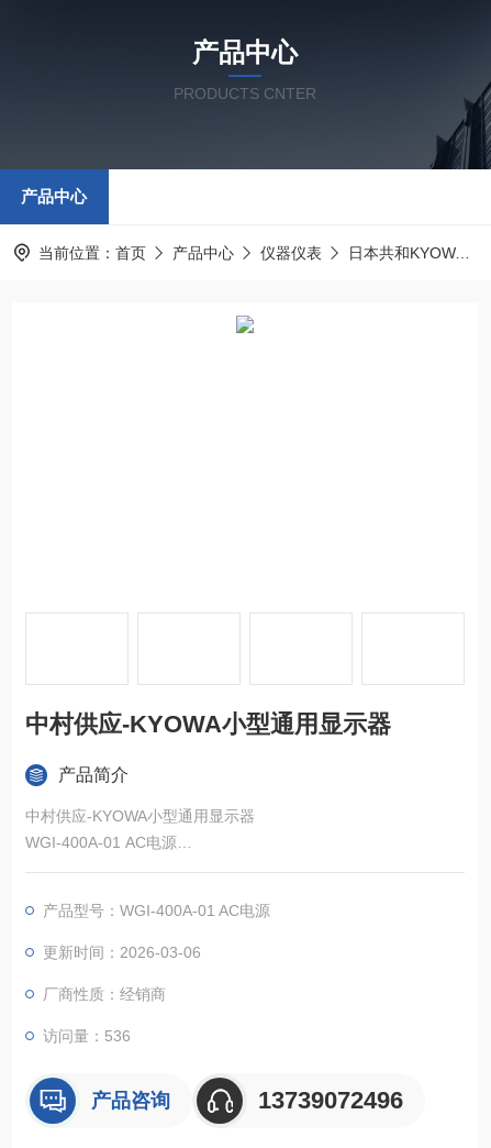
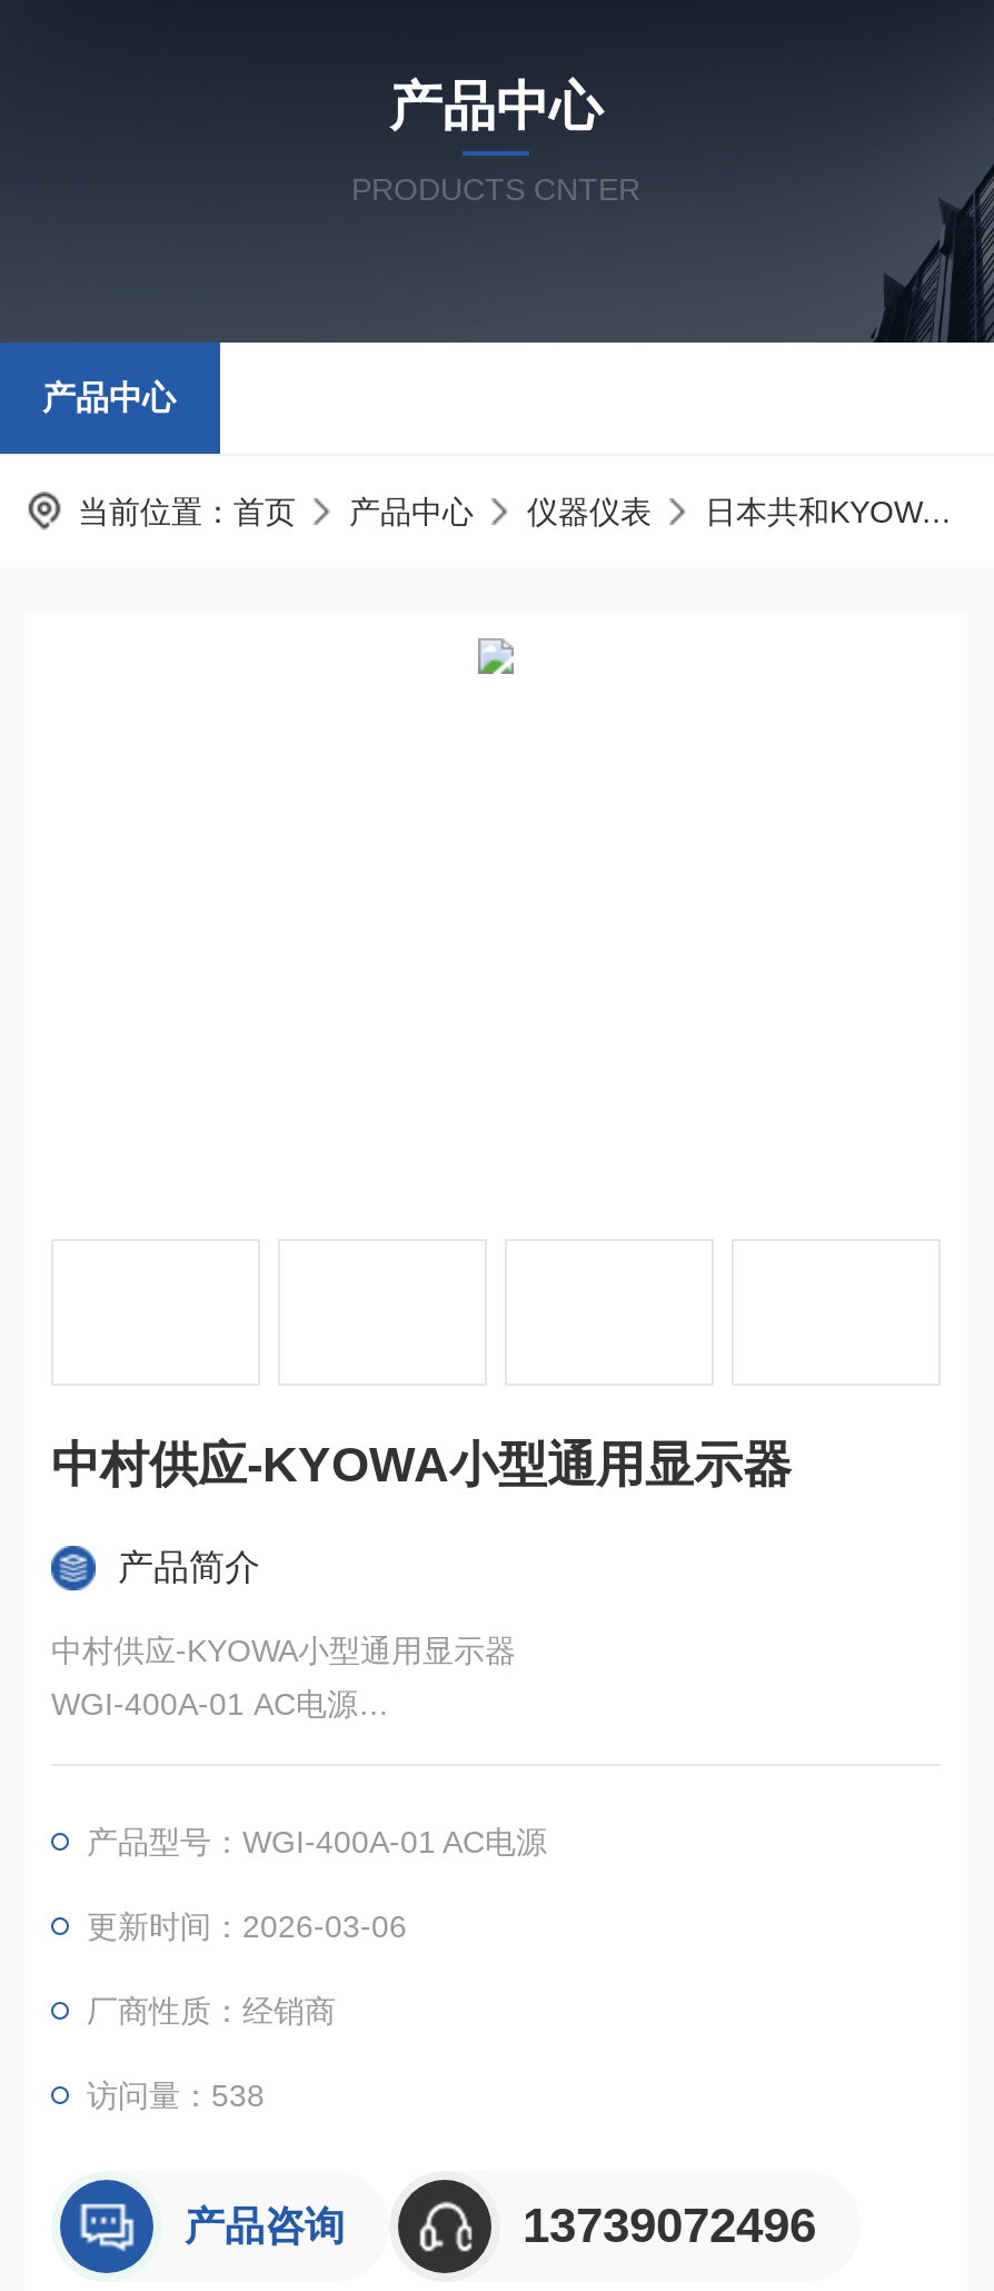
- 访问量：536
+ 访问量：538
